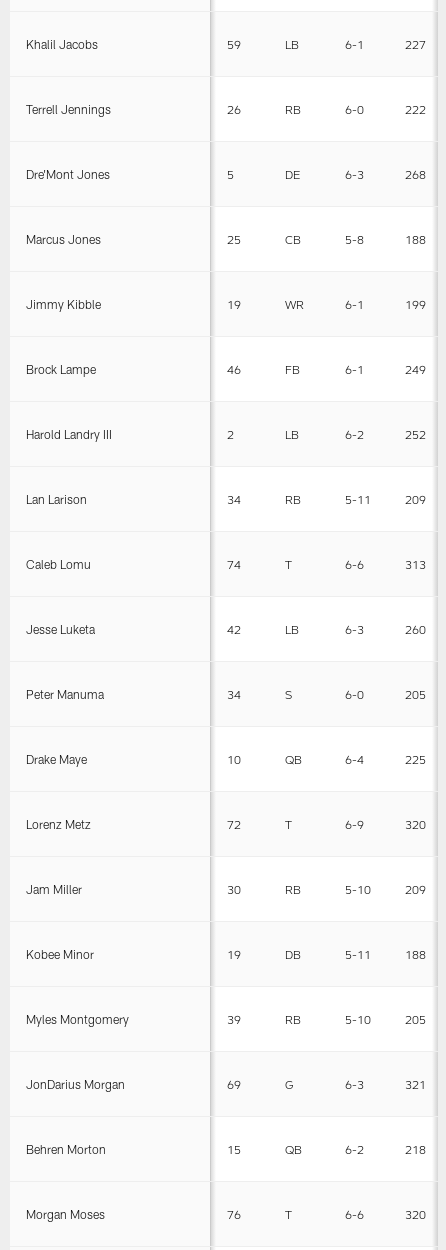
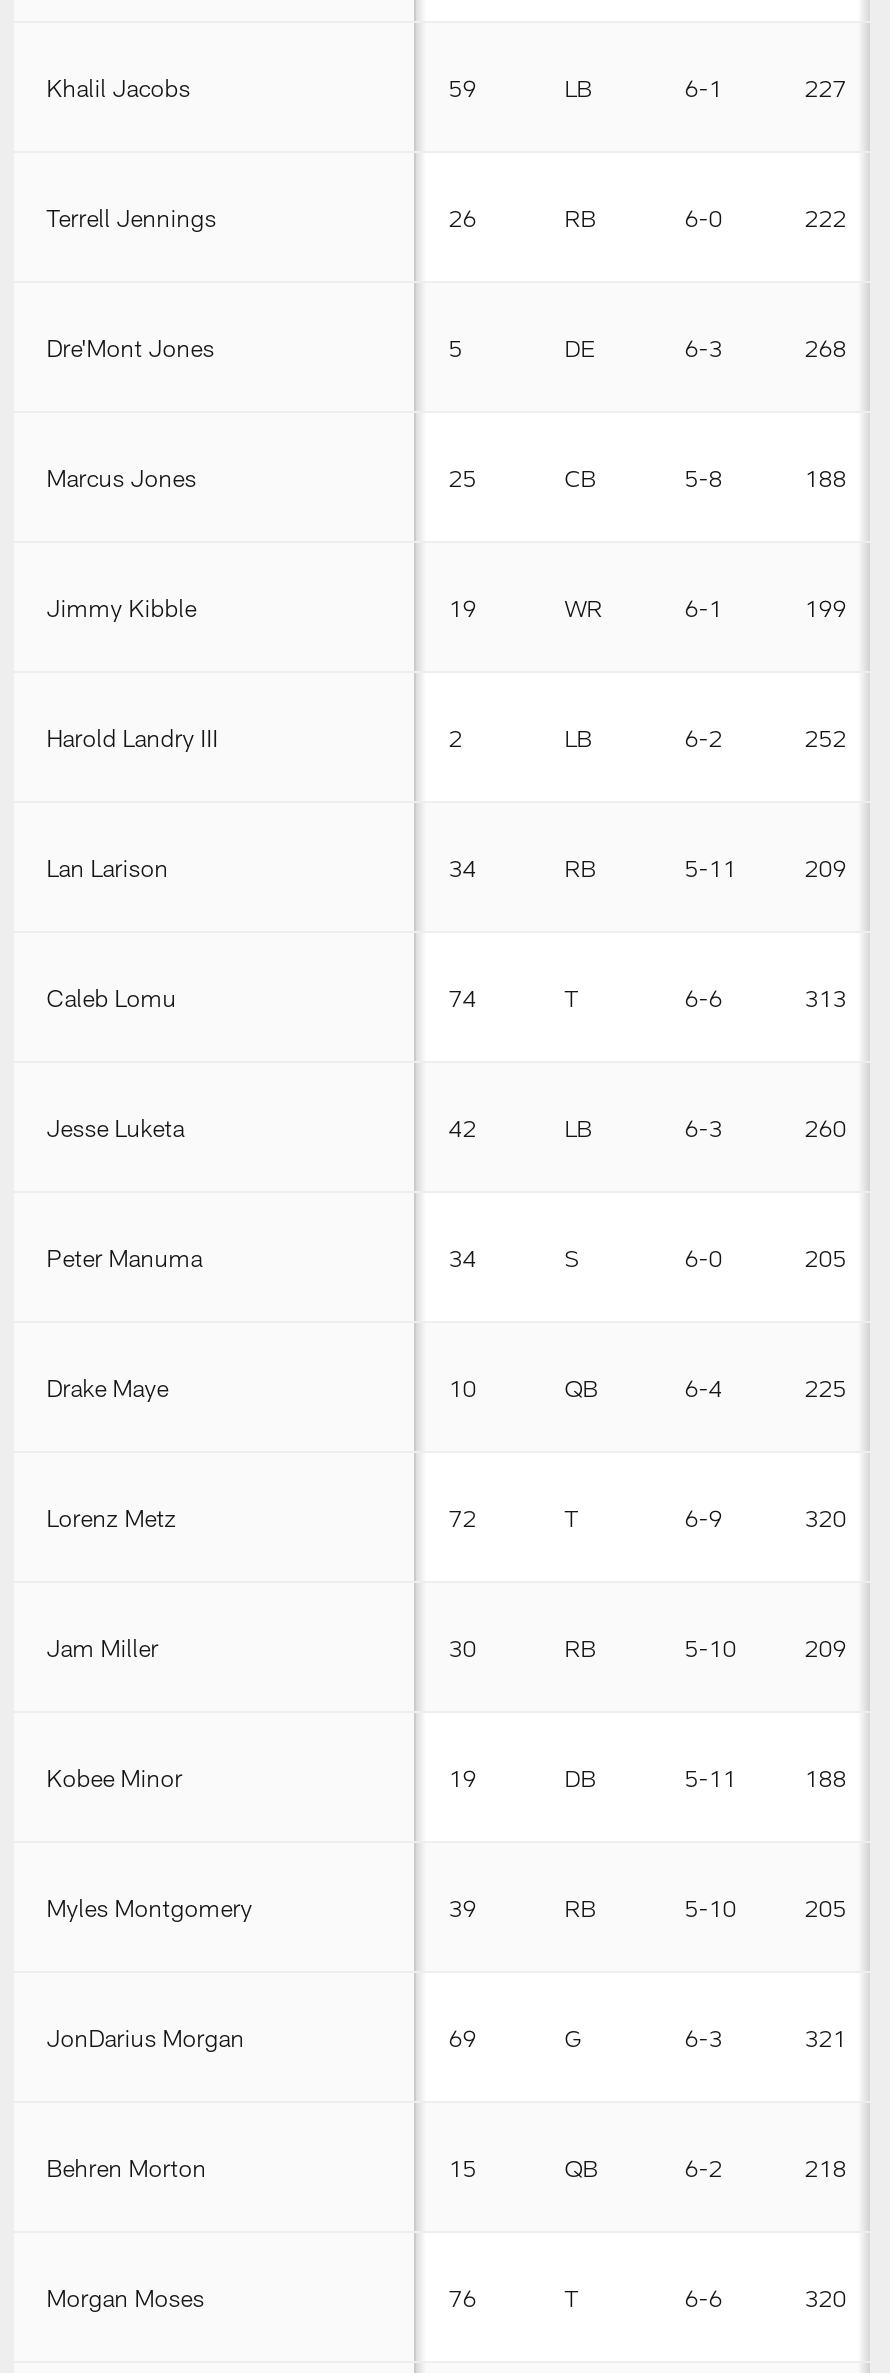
- Brock Lampe
- 46
- FB
- 6-1
- 249
